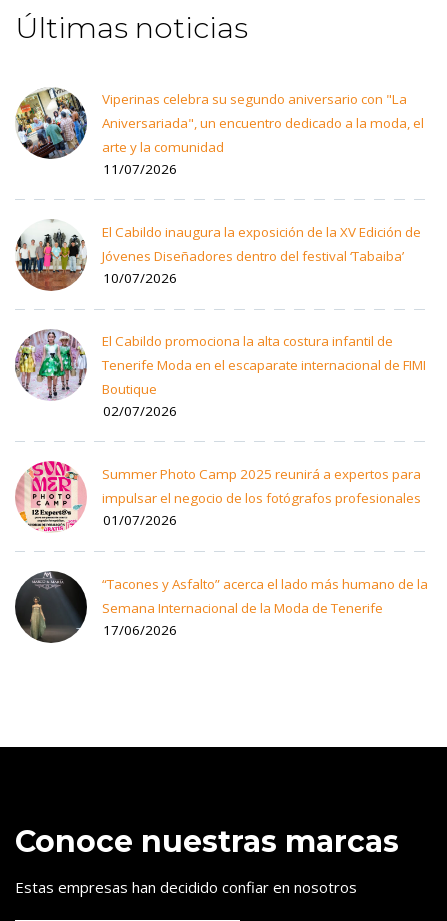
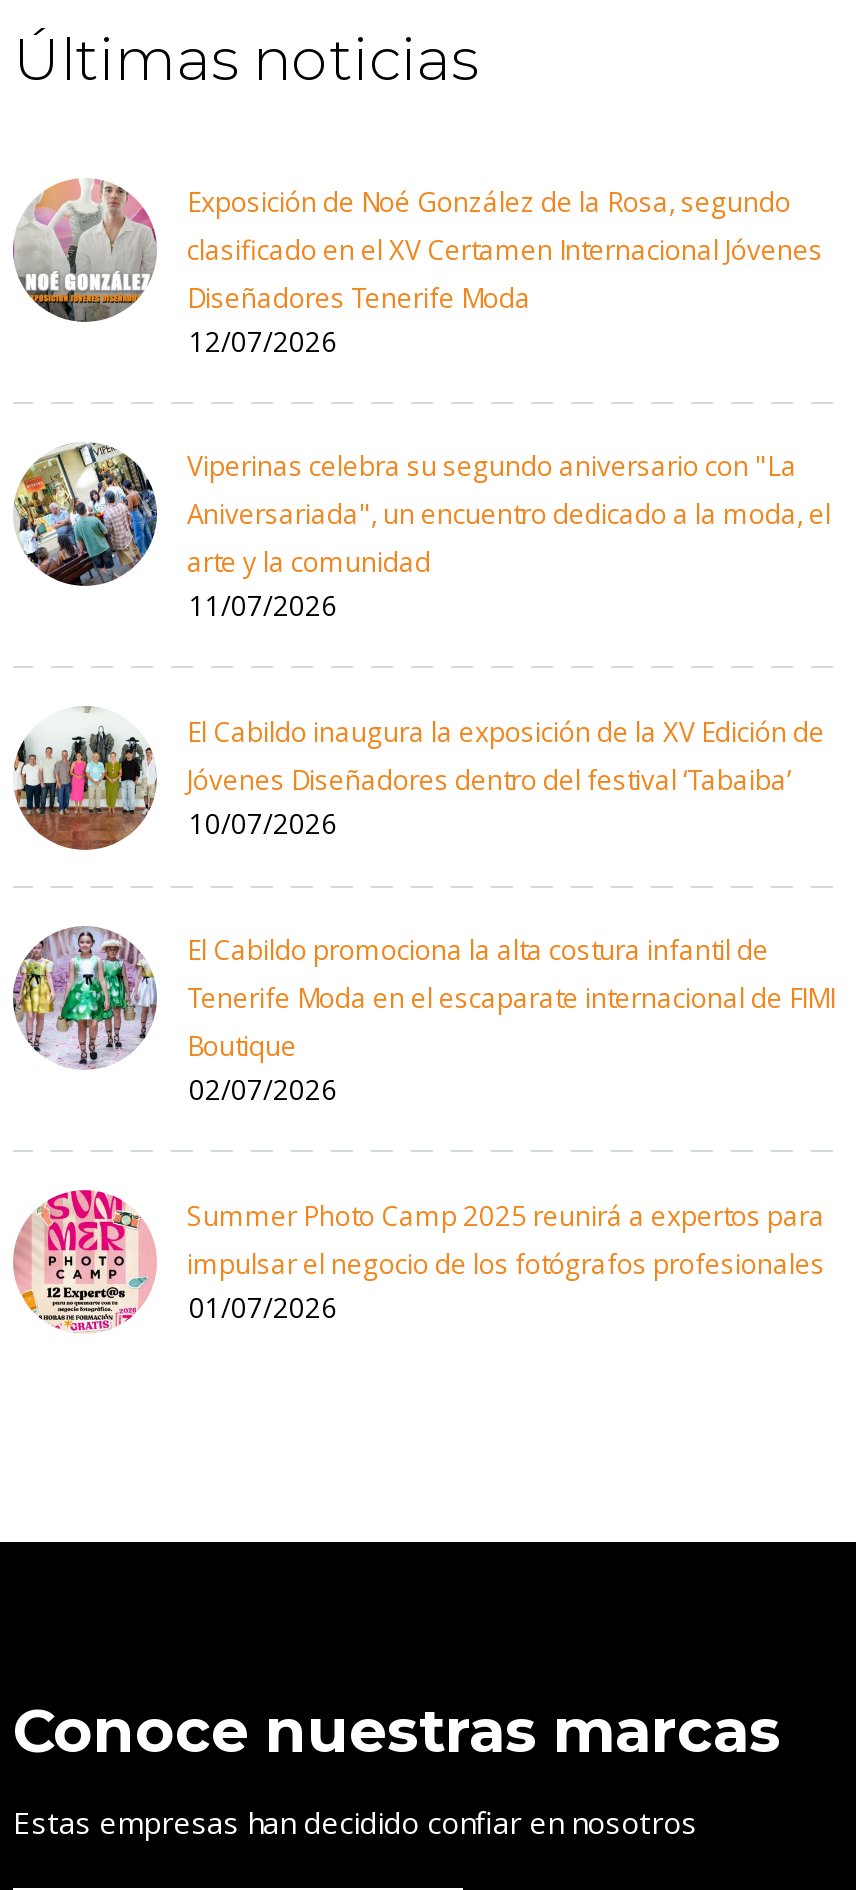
+ [image]
+ Exposición de Noé González de la Rosa, segundo
+ clasificado en el XV Certamen Internacional Jóvenes
+ Diseñadores Tenerife Moda
+ 12/07/2026

moved down: [image] | Viperinas celebra su segundo aniversario con "La | Aniversariada", un encuentro dedicado a la moda, el | ... | impulsar el negocio de los fotógrafos profesionales | 01/07/2026

- [image]
- “Tacones y Asfalto” acerca el lado más humano de la
- Semana Internacional de la Moda de Tenerife
- 17/06/2026
